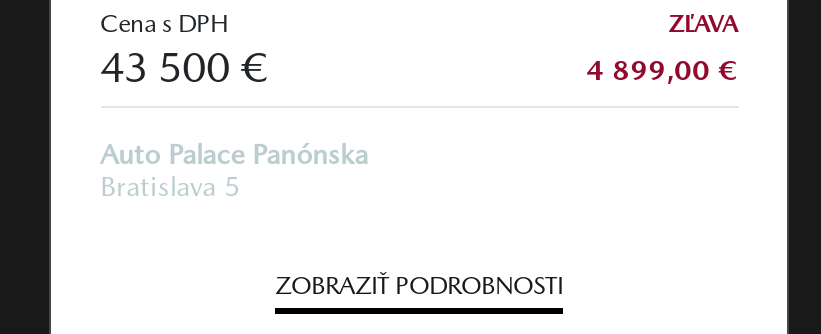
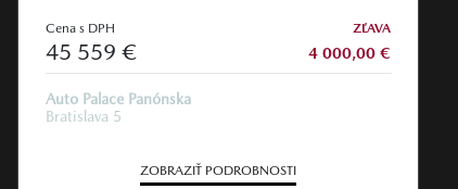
- 43 500 €
+ 45 559 €

- 4 899,00 €
+ 4 000,00 €
